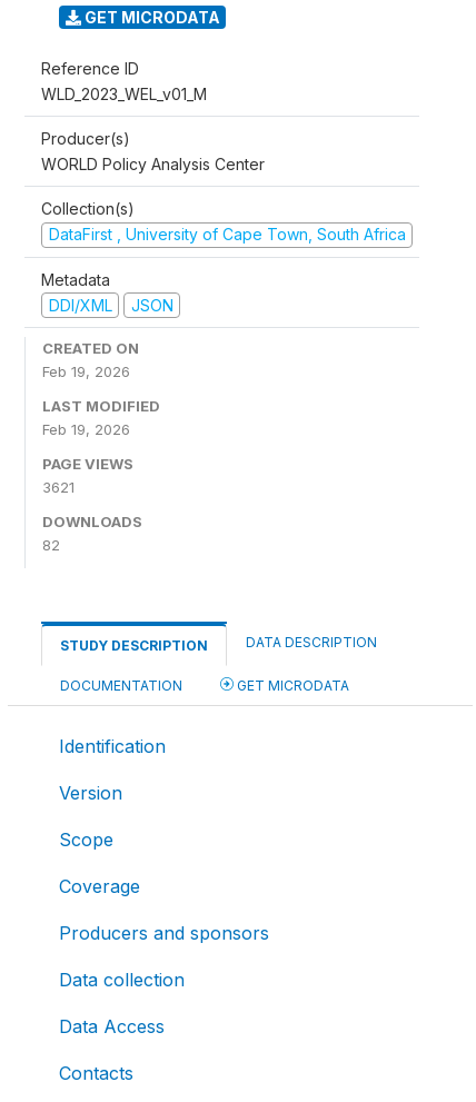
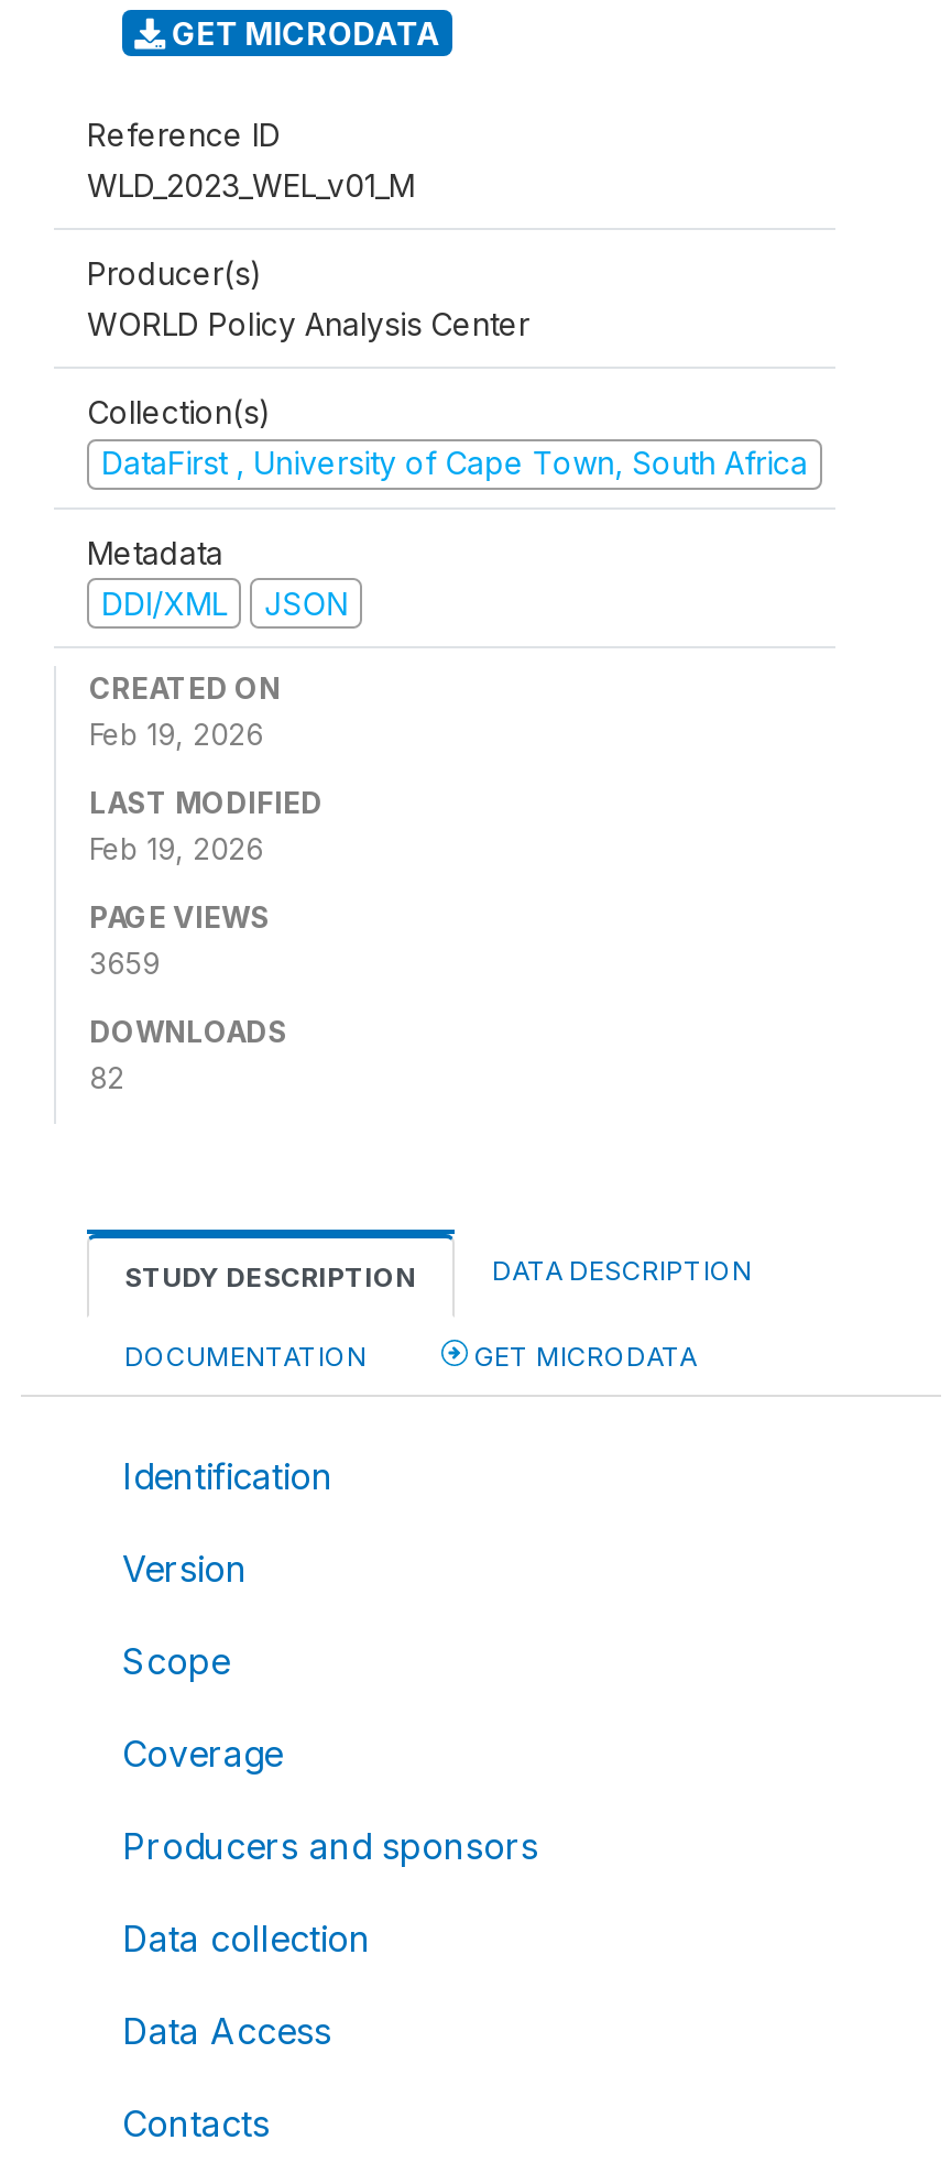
- 3621
+ 3659
